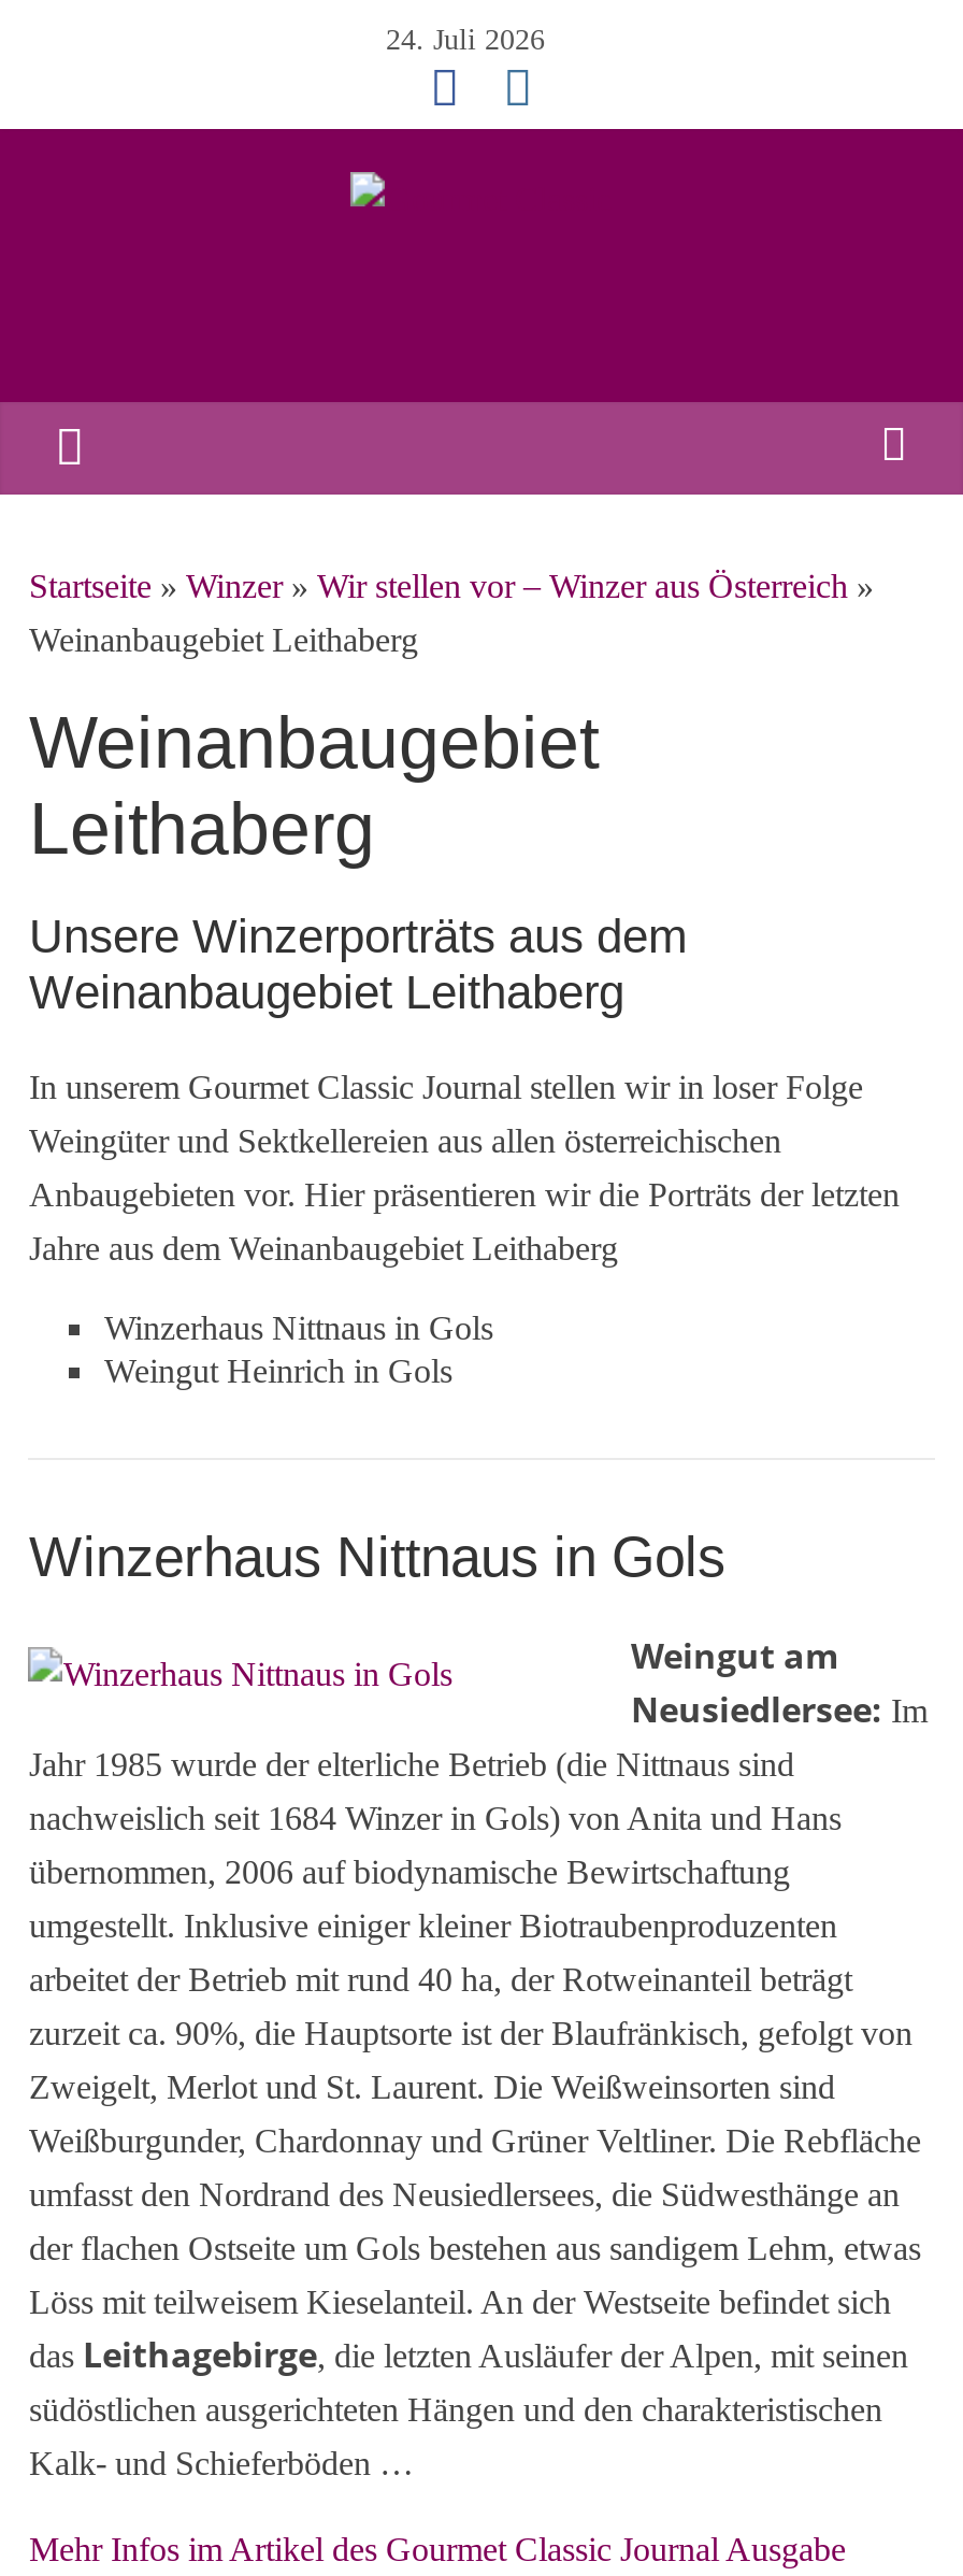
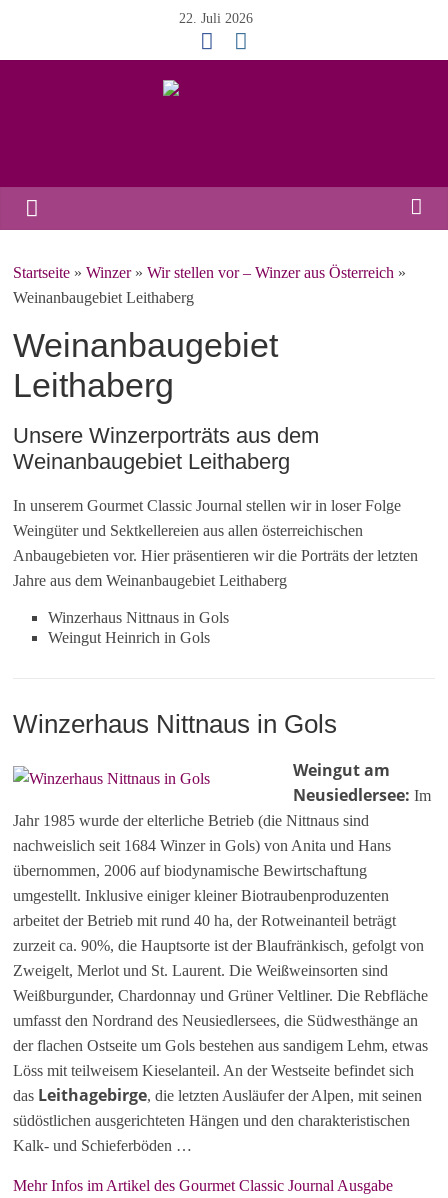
- 24. Juli 2026
+ 22. Juli 2026
